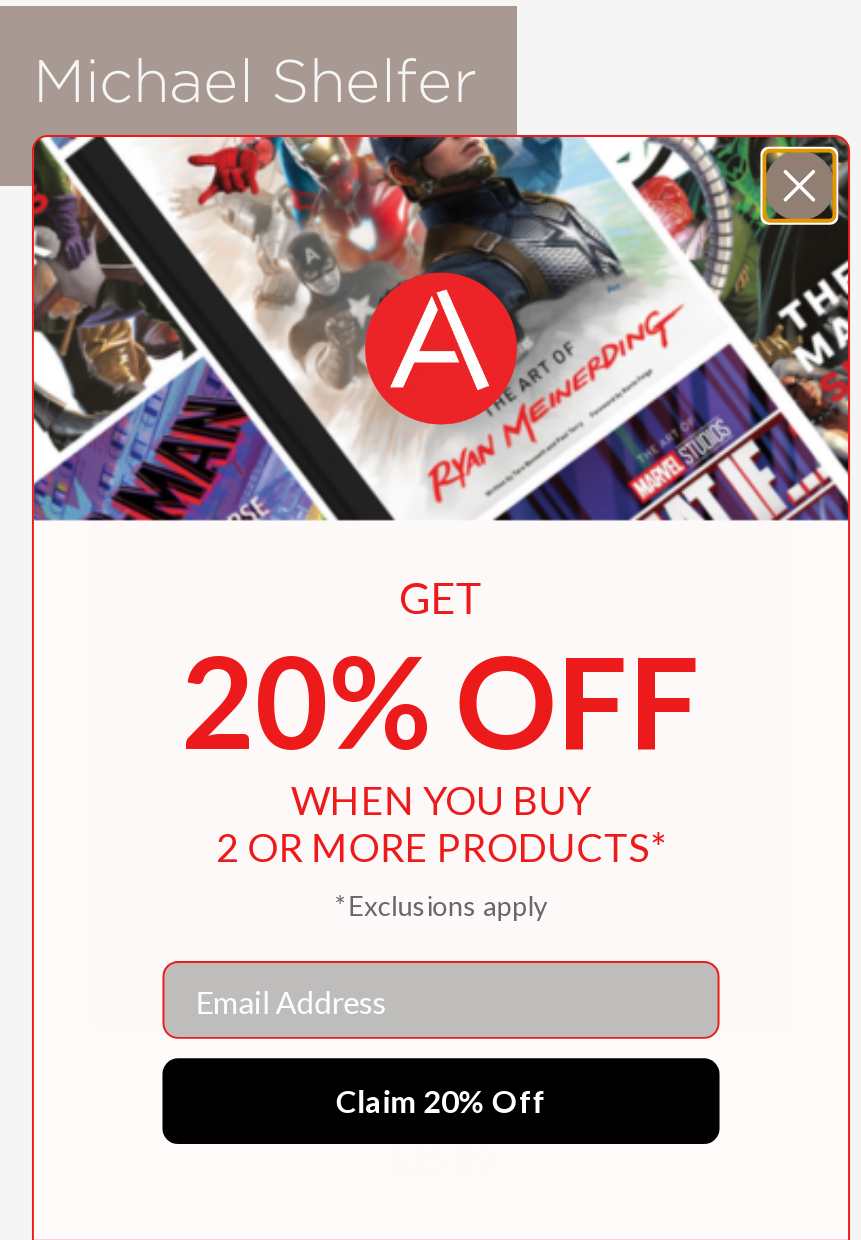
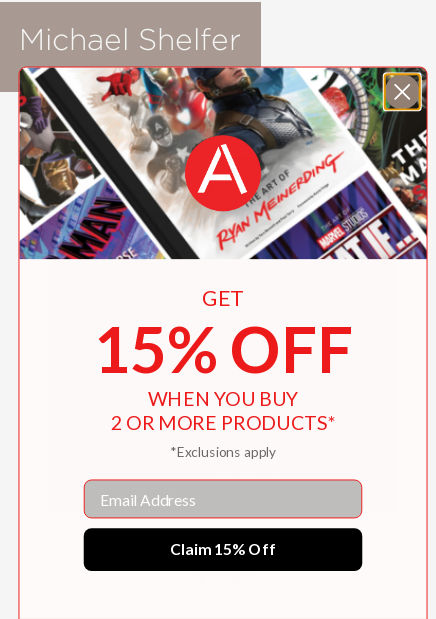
- 20% OFF
+ 15% OFF

- Claim 20% Off
+ Claim 15% Off
